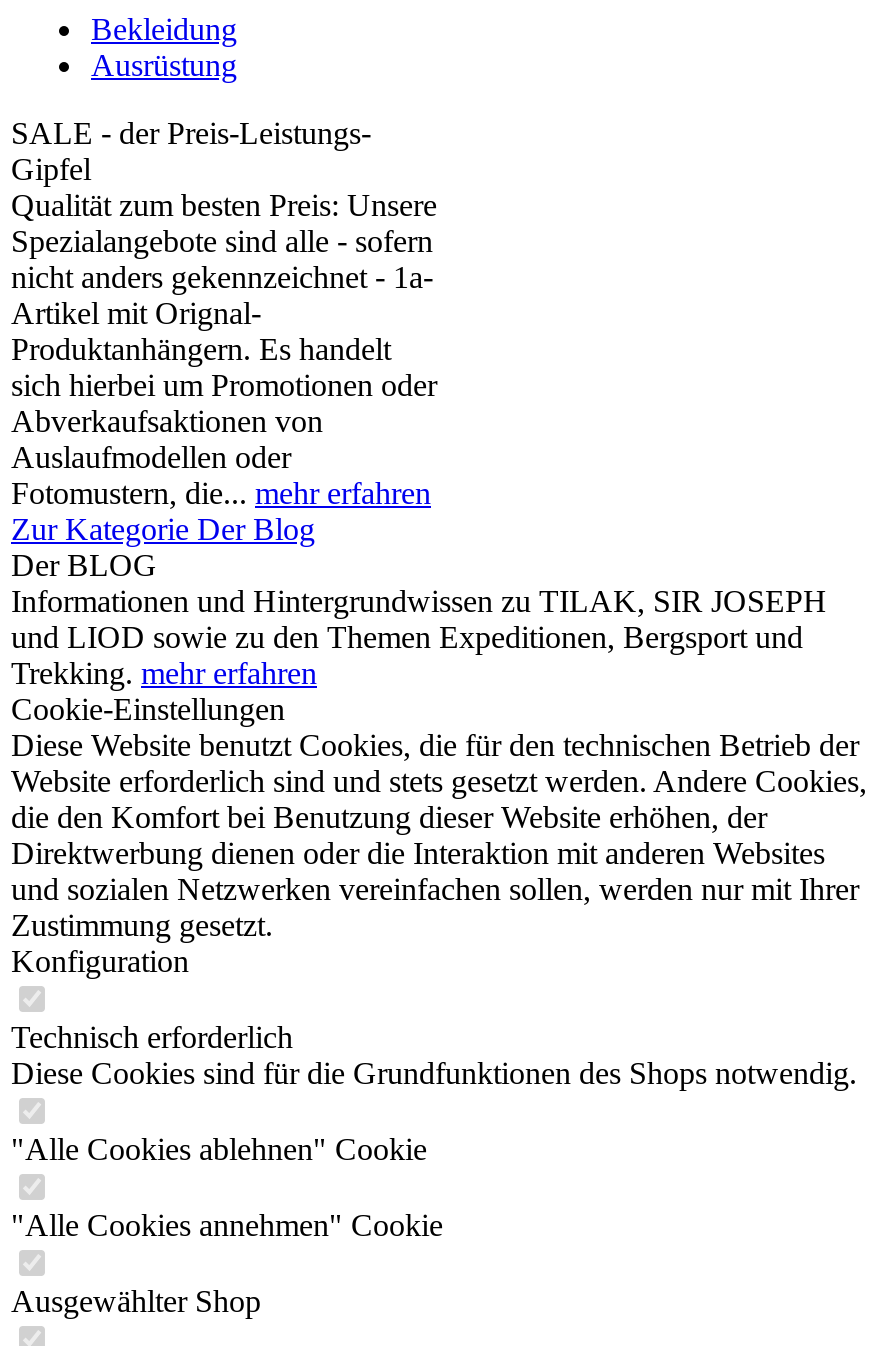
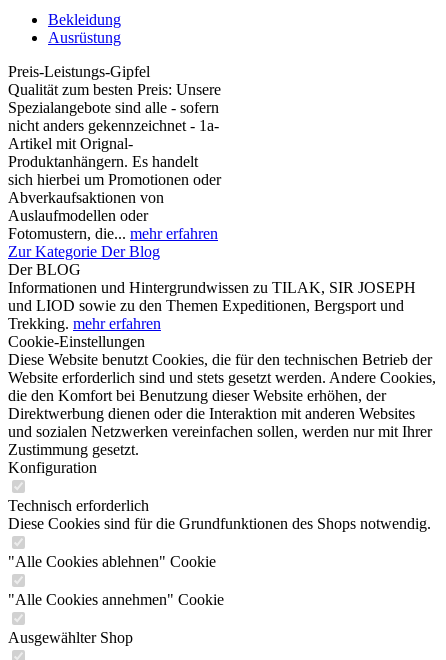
- SALE - der Preis-Leistungs-
- Gipfel
+ Preis-Leistungs-Gipfel
